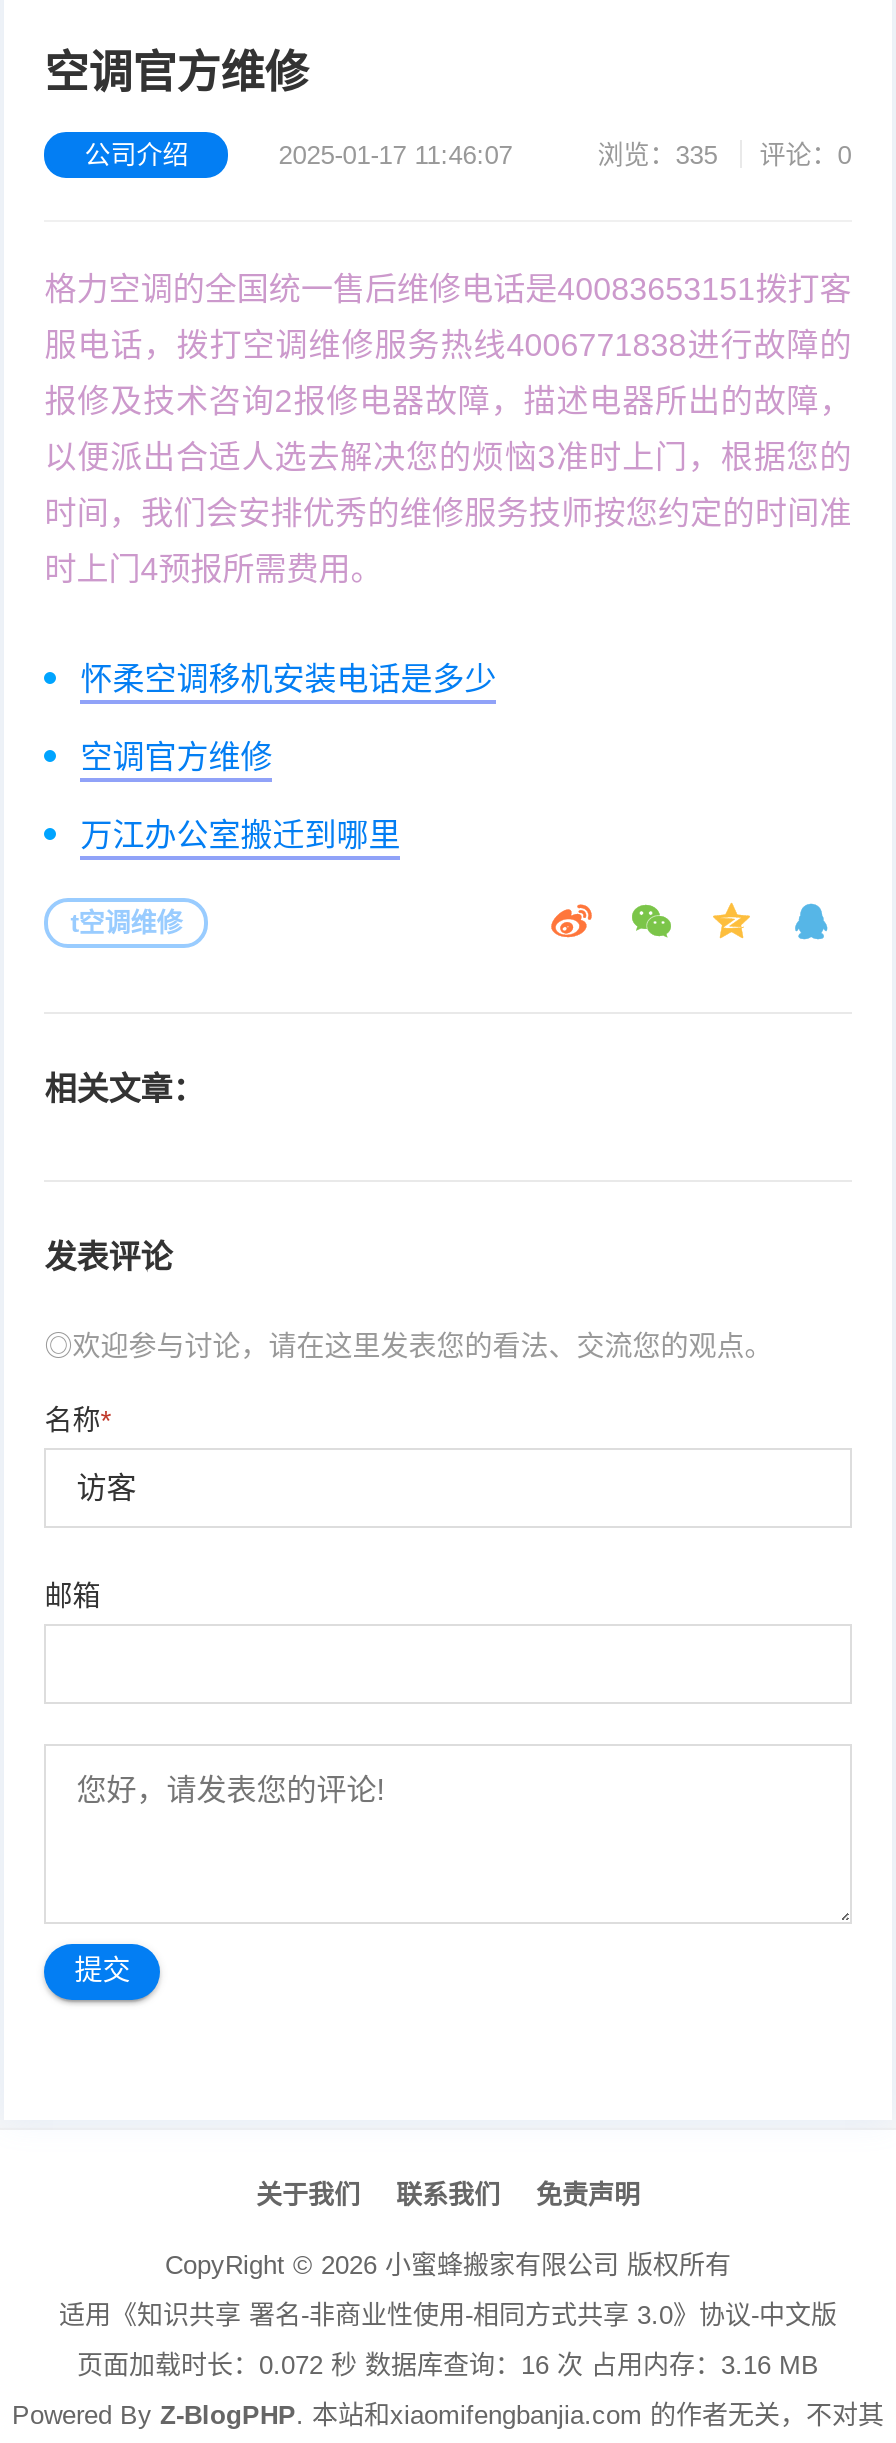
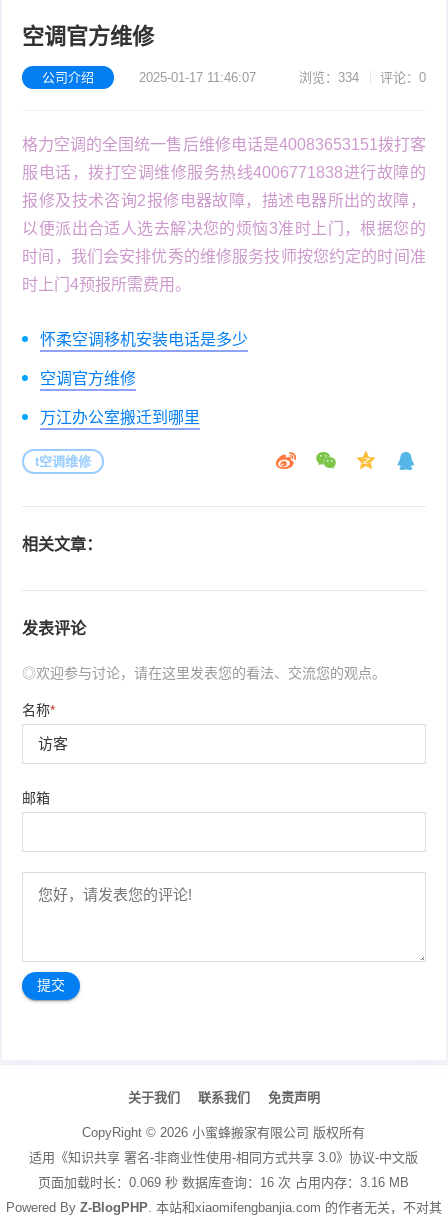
- 浏览：335 评论：0
+ 浏览：334 评论：0

- 页面加载时长：0.072 秒 数据库查询：16 次 占用内存：3.16 MB
+ 页面加载时长：0.069 秒 数据库查询：16 次 占用内存：3.16 MB
